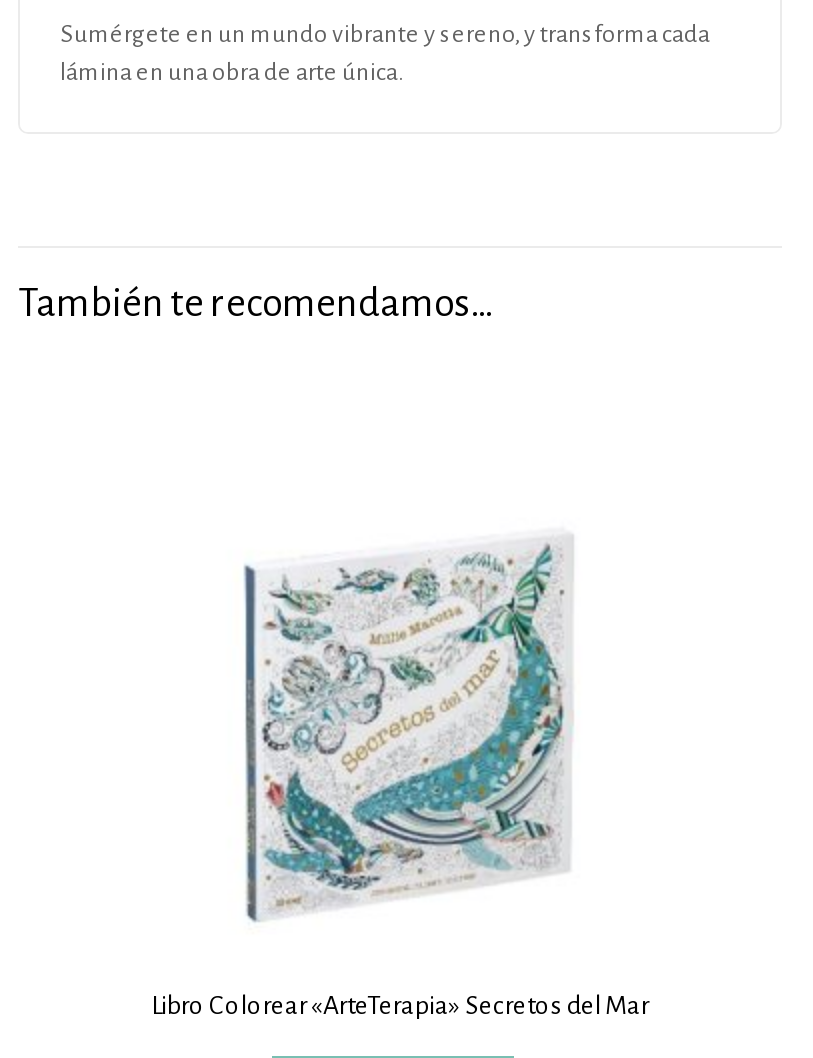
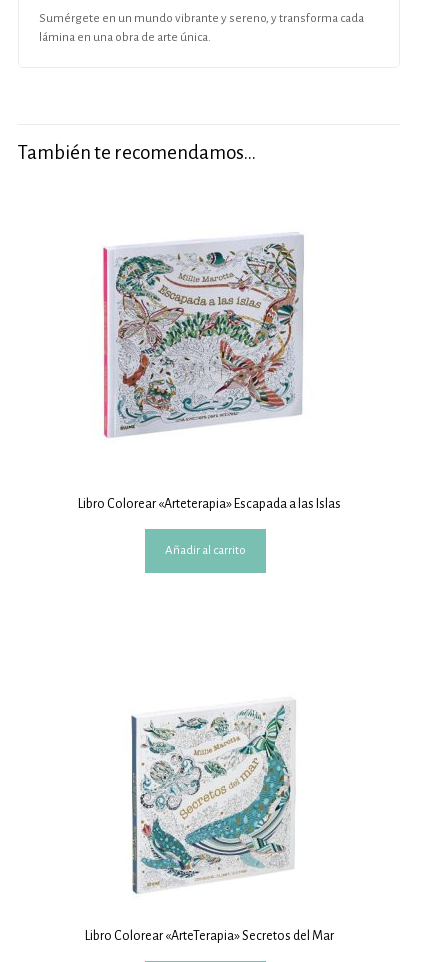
+ Libro Colorear «Arteterapia» Escapada a las Islas
+ Añadir al carrito

+ [image]
